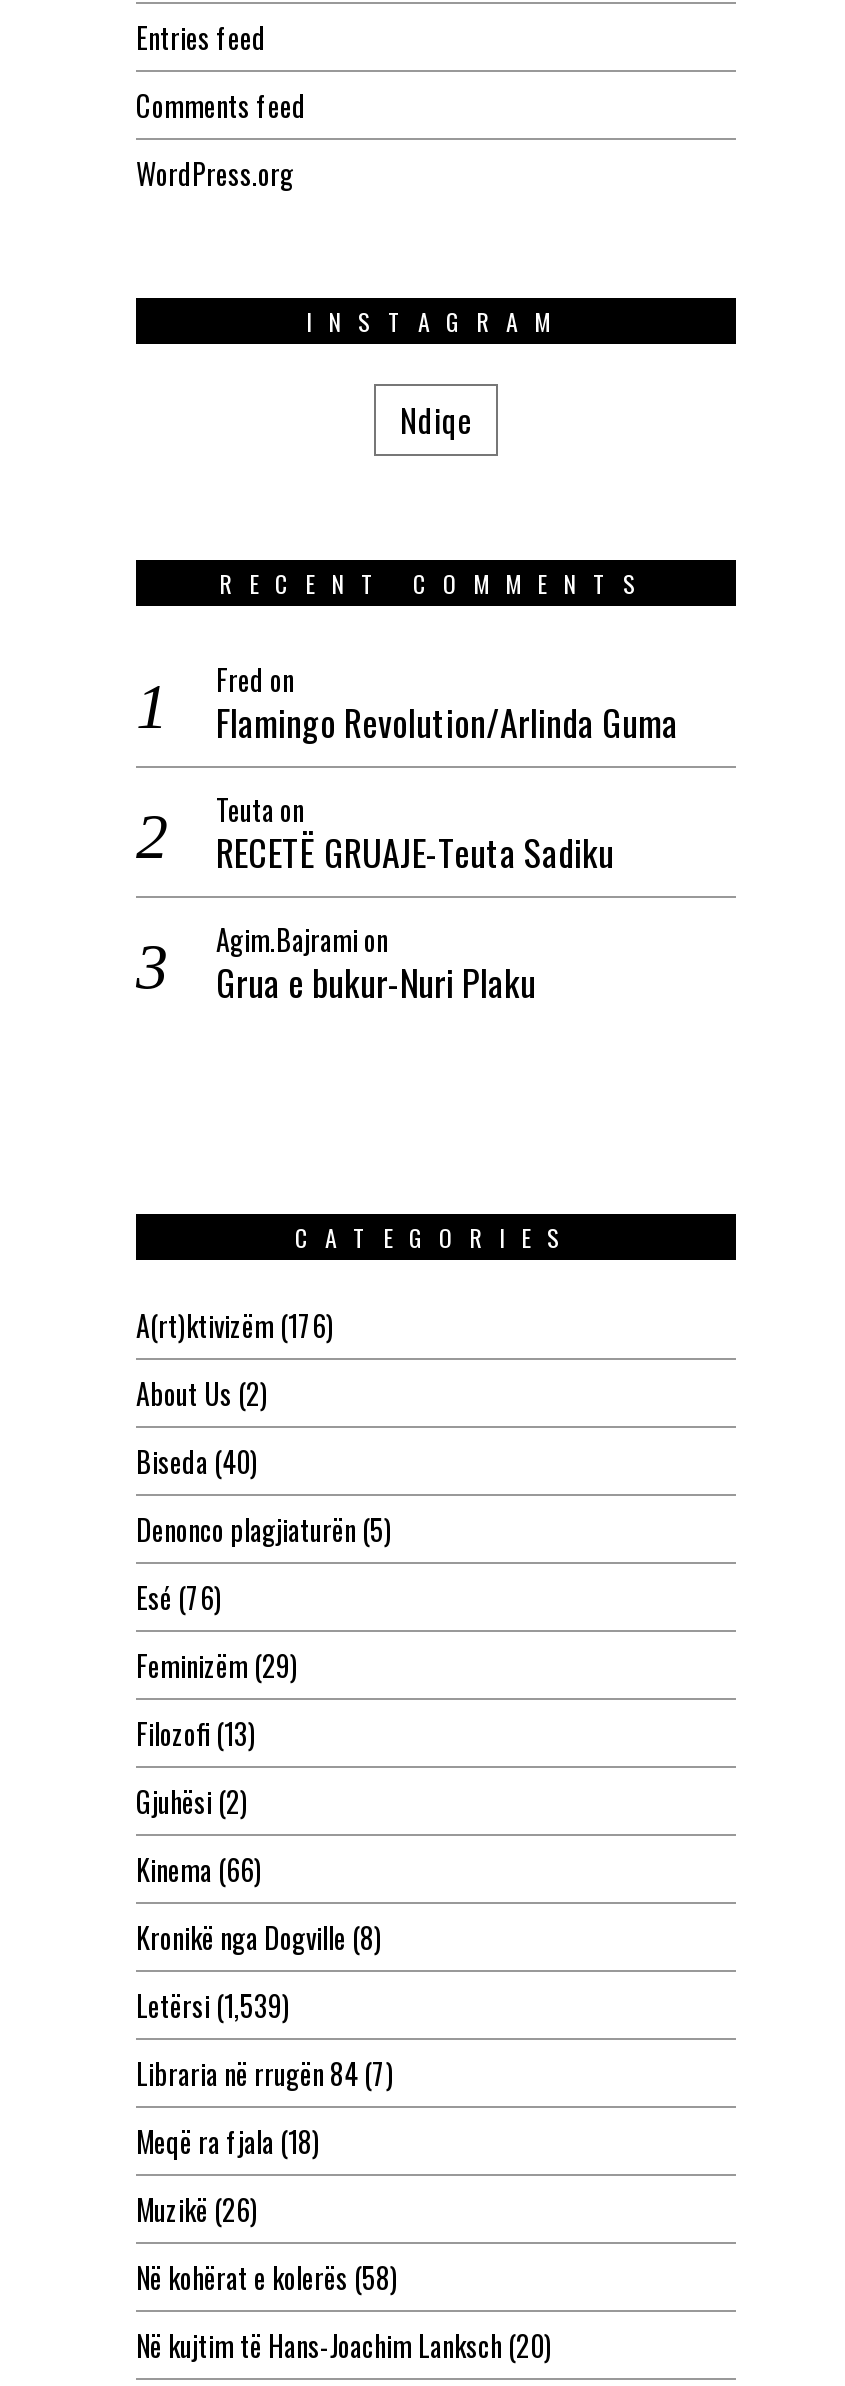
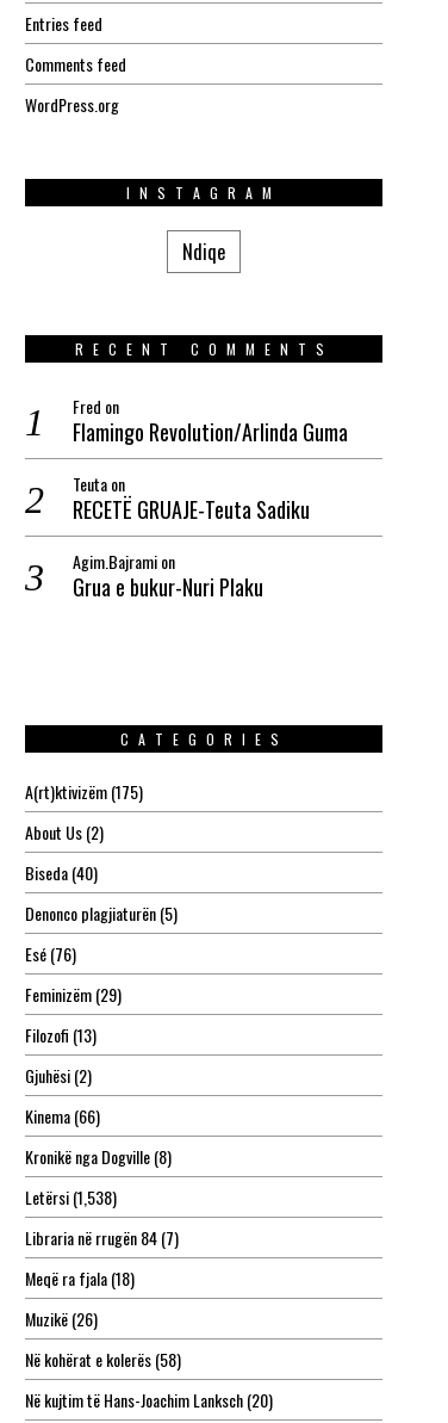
- A(rt)ktivizëm (176)
+ A(rt)ktivizëm (175)

- Letërsi (1,539)
+ Letërsi (1,538)
